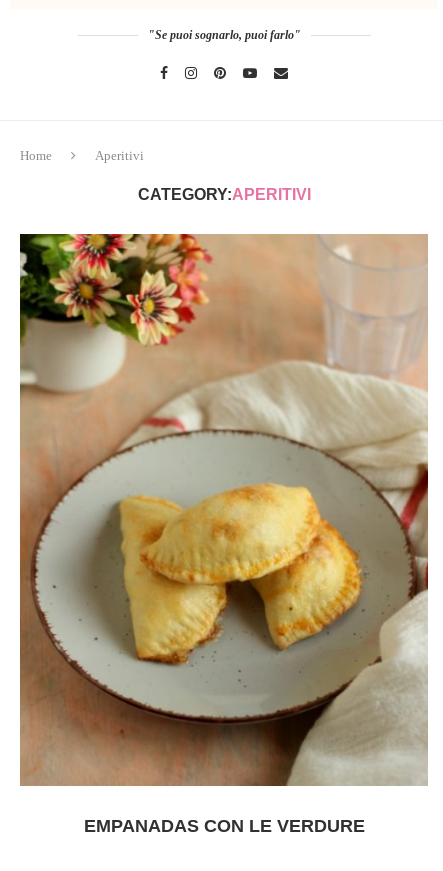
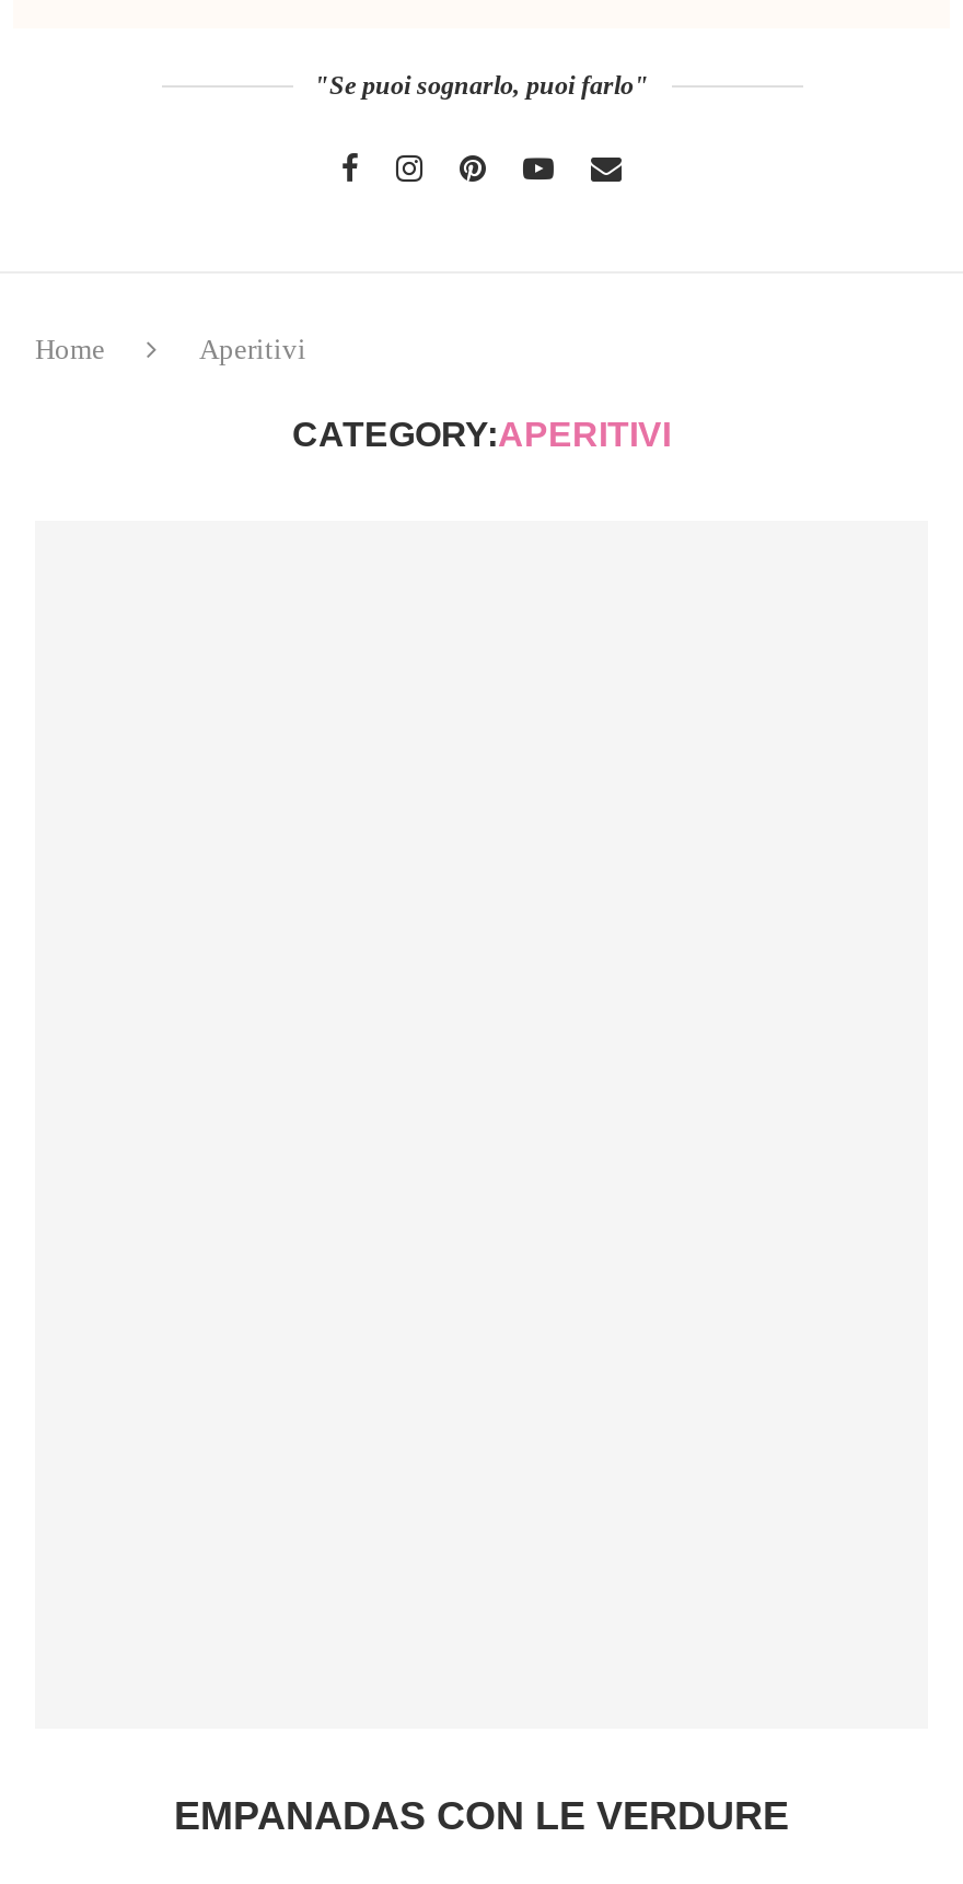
- [image]
